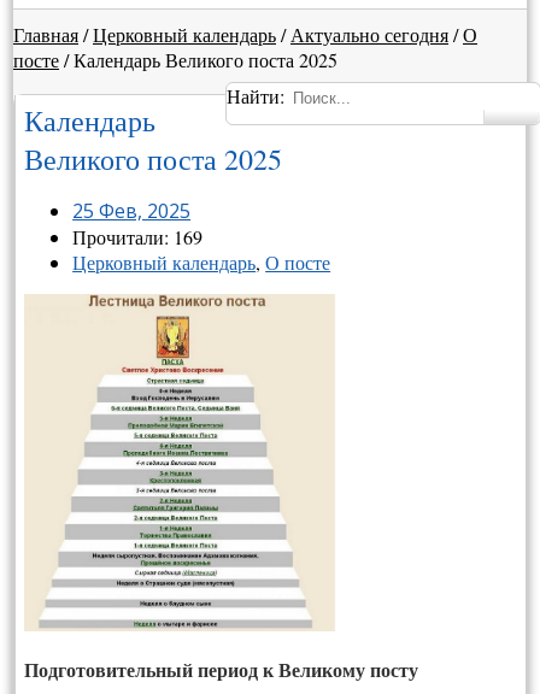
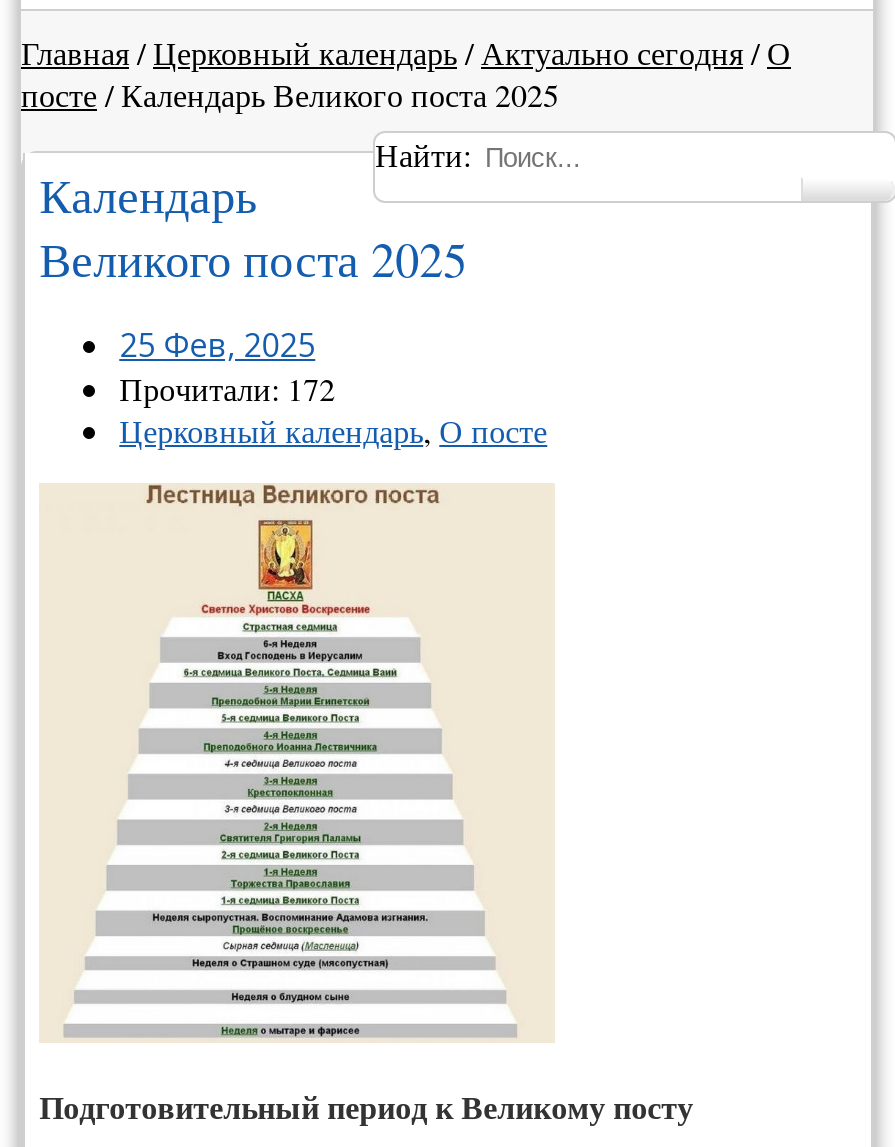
- Прочитали: 169
+ Прочитали: 172
